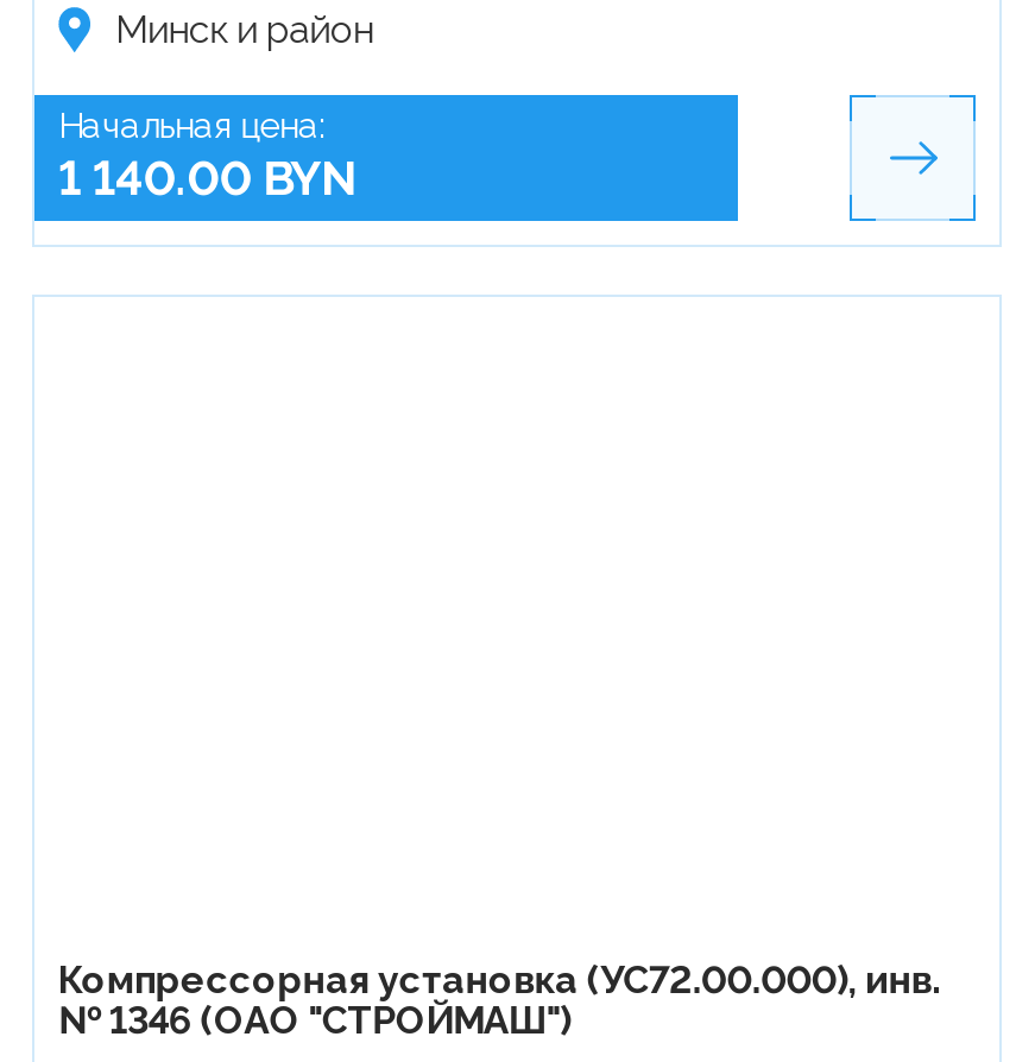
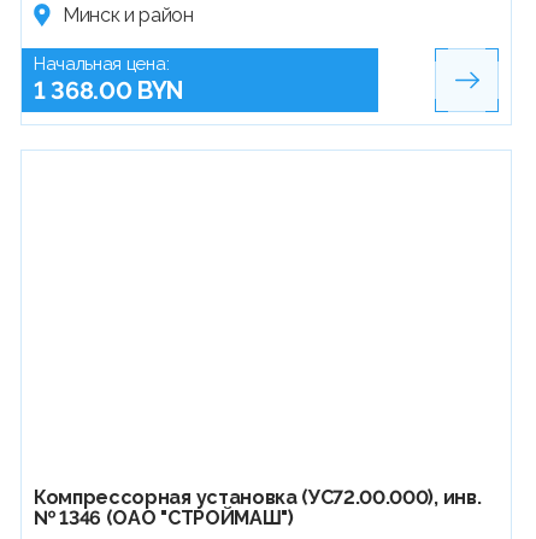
- 1 140.00 BYN
+ 1 368.00 BYN
